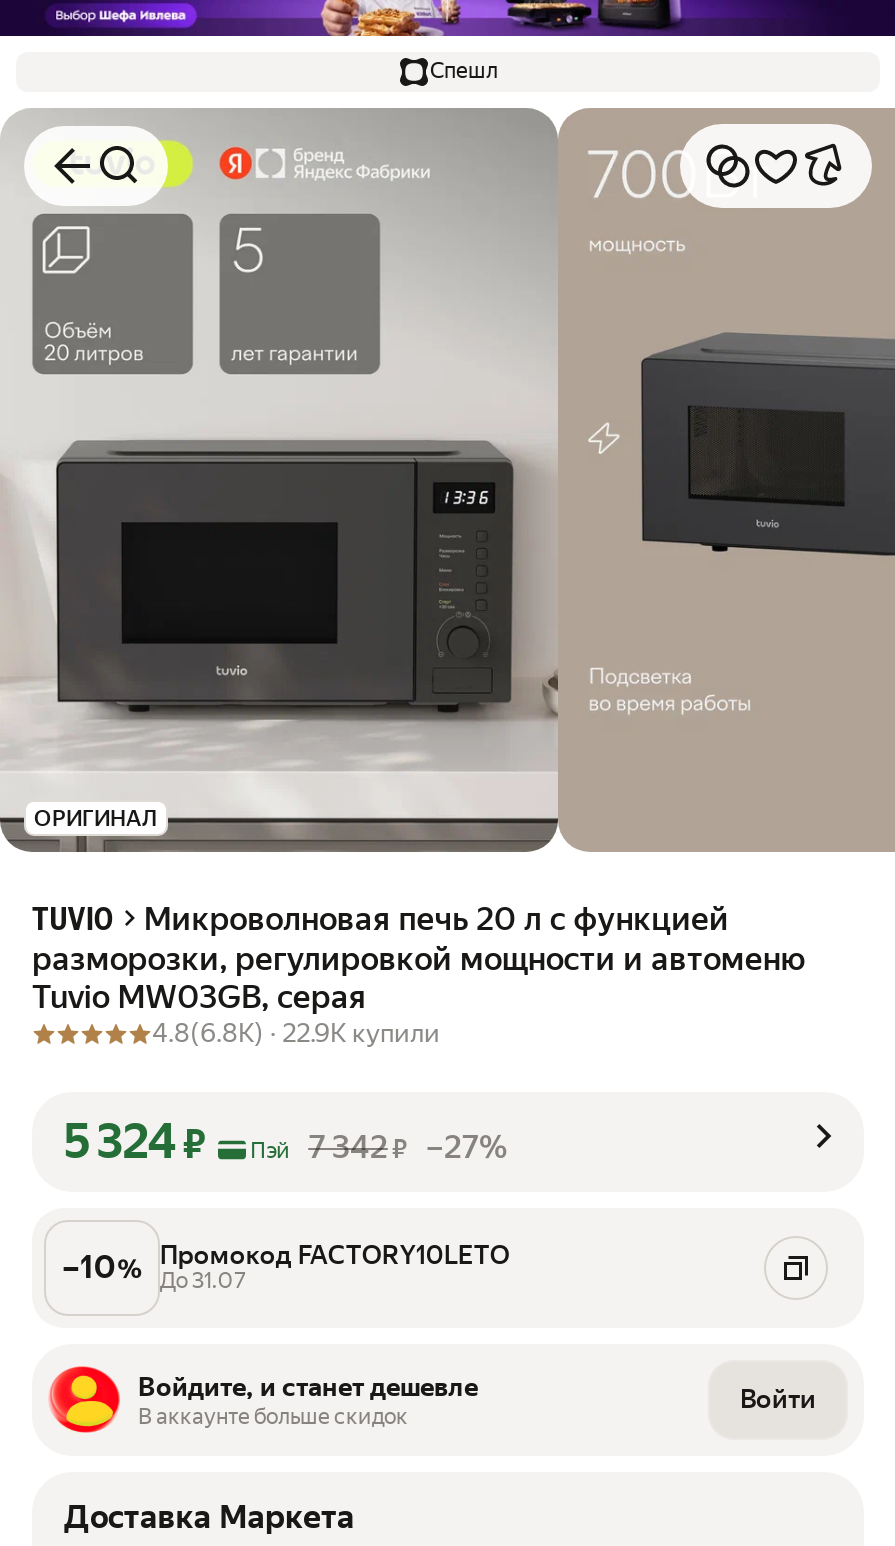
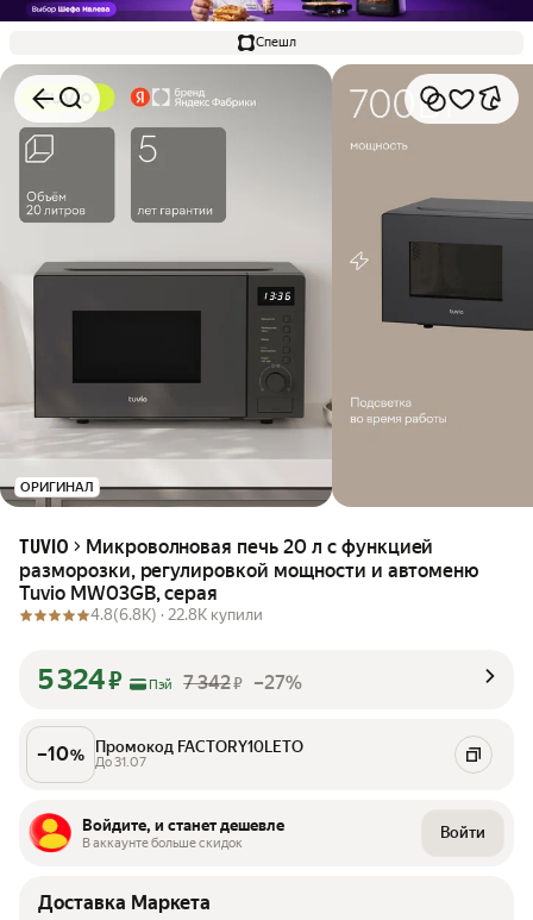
- 4.8(6.8K) · 22.9K купили
+ 4.8(6.8K) · 22.8K купили
